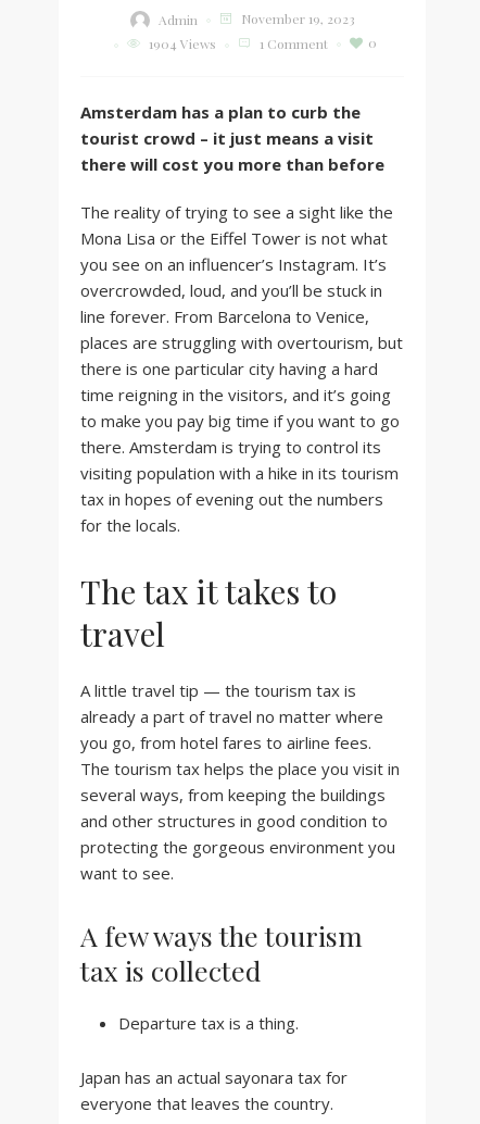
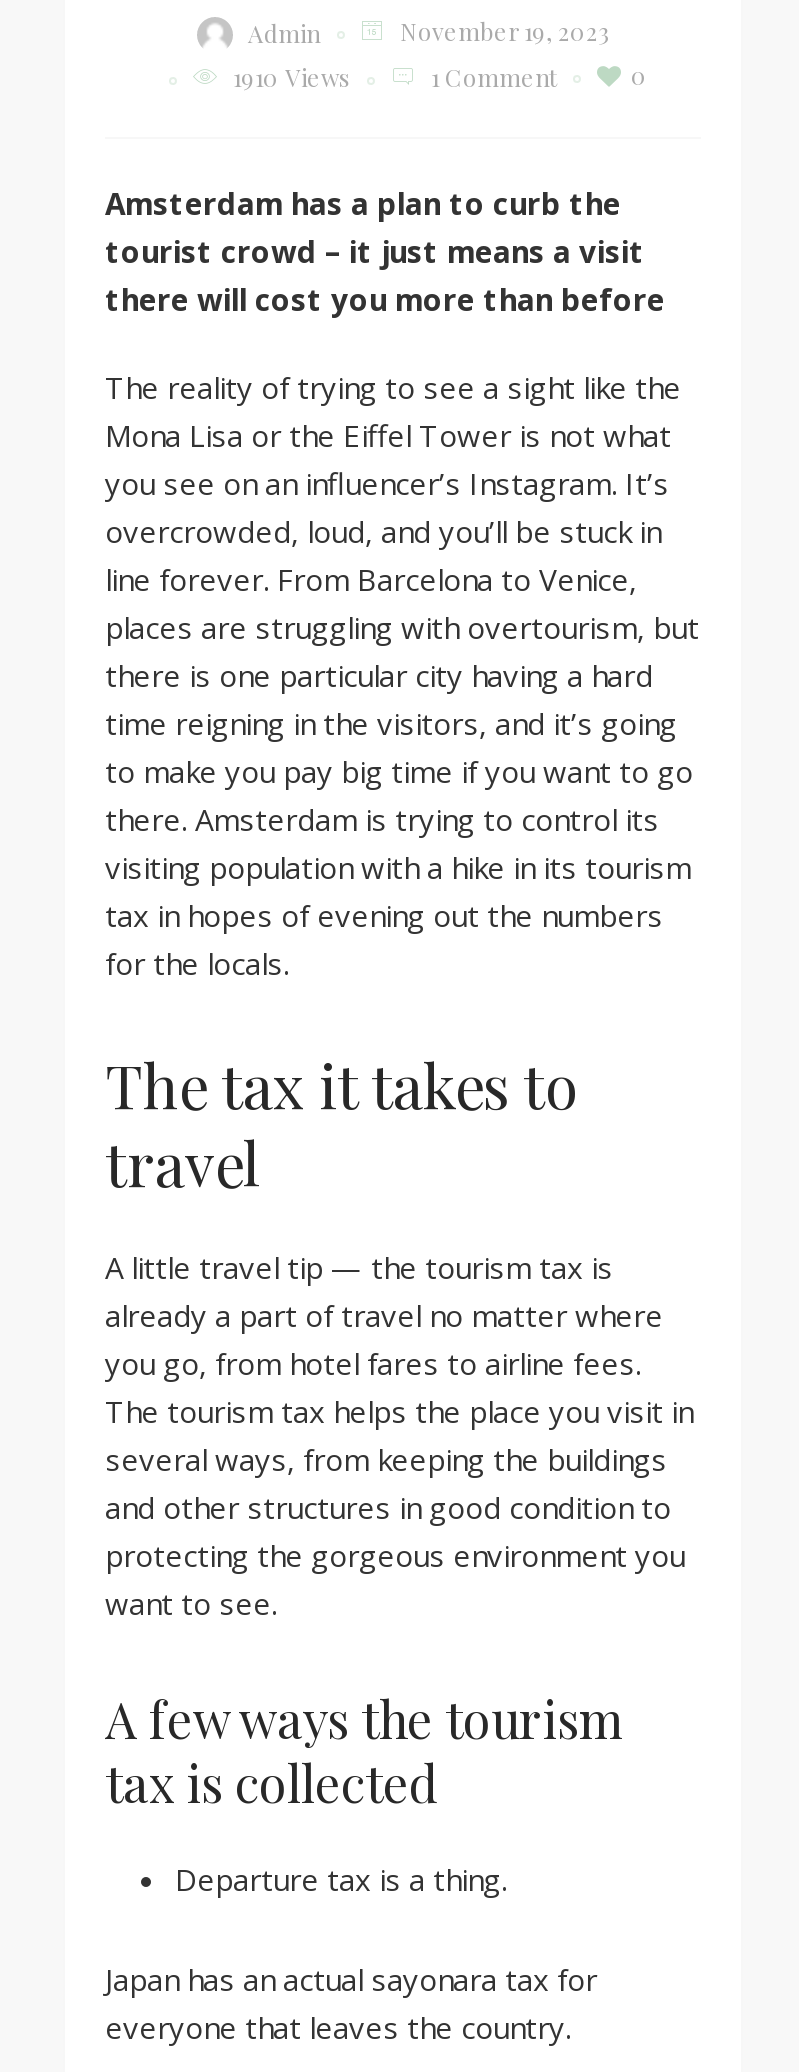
- 1904 Views
+ 1910 Views
